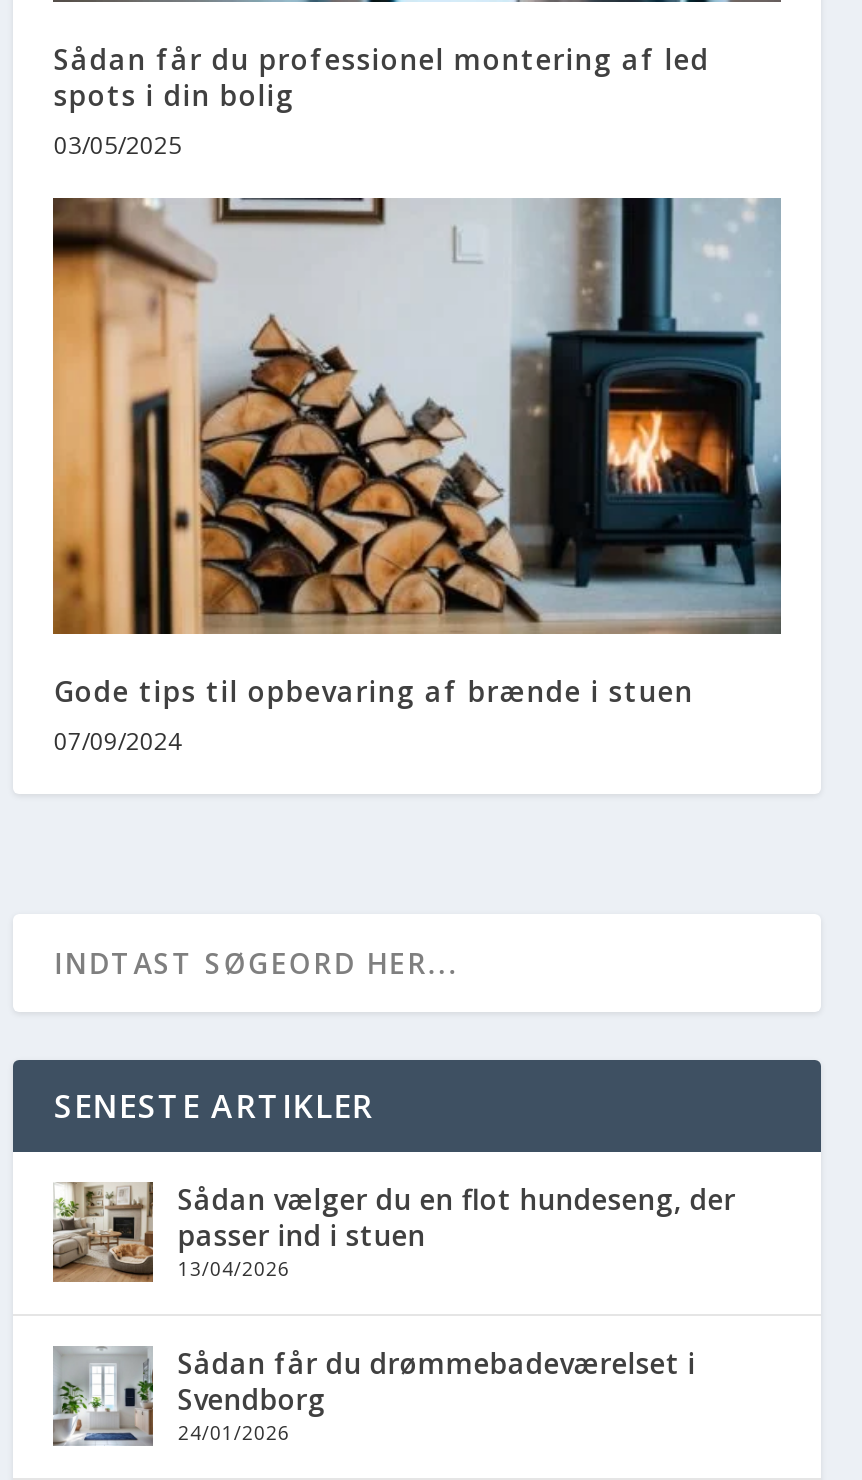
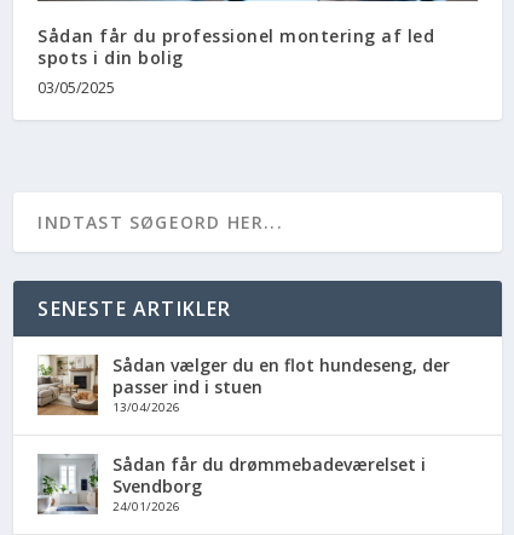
- [image]
- Gode tips til opbevaring af brænde i stuen
- 07/09/2024
